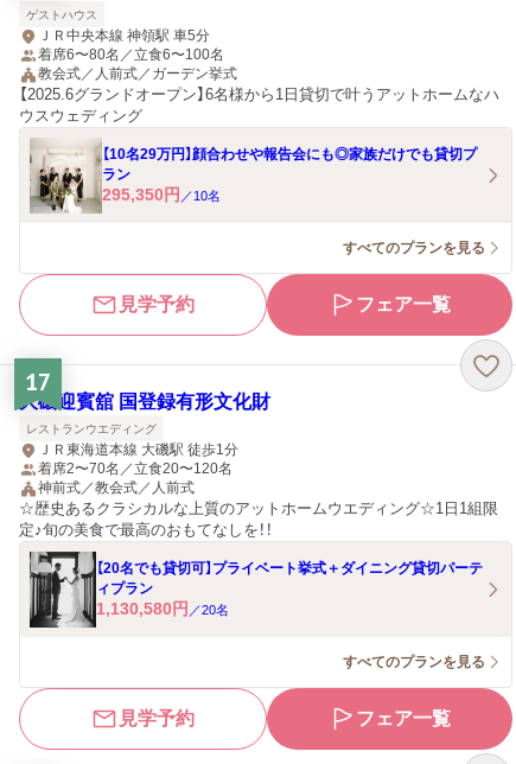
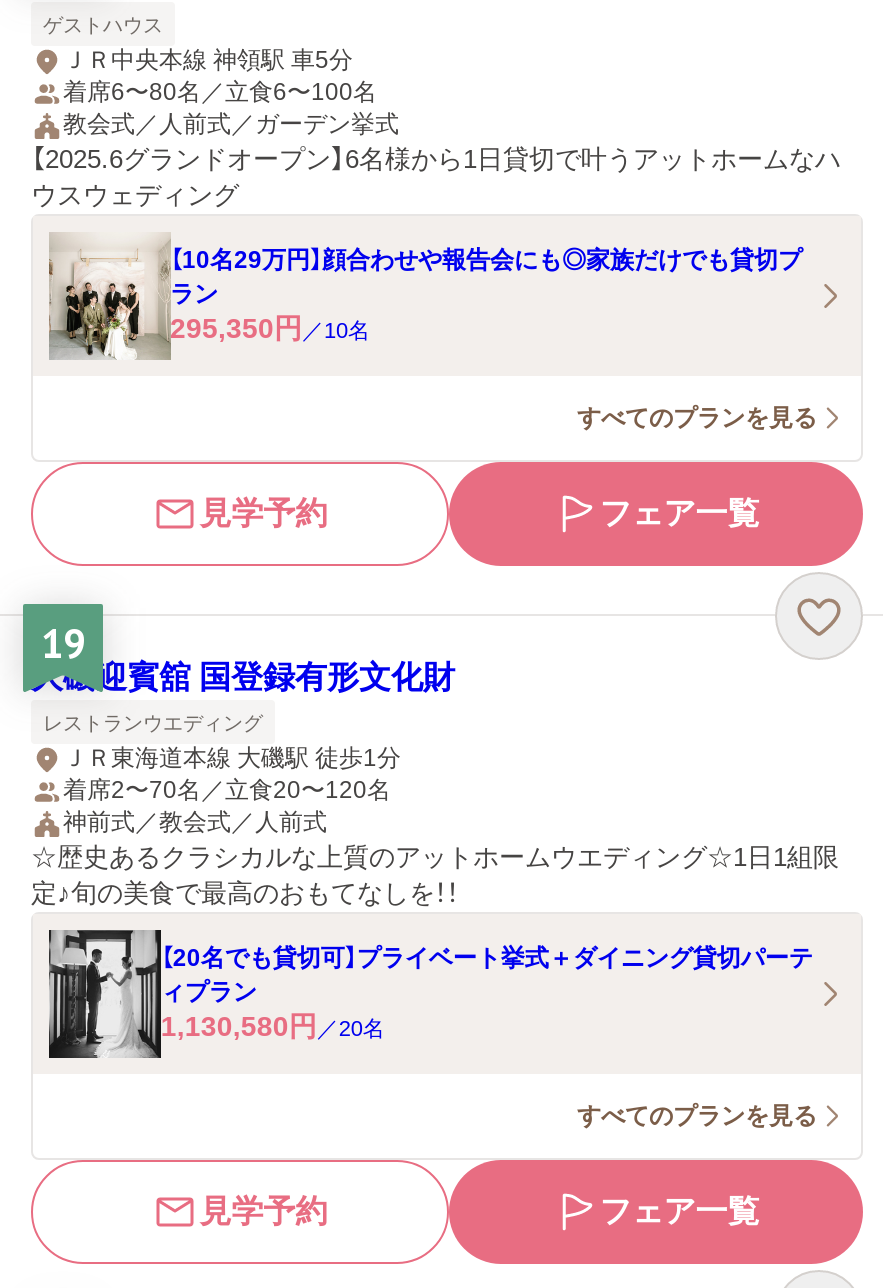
- 17
+ 19
